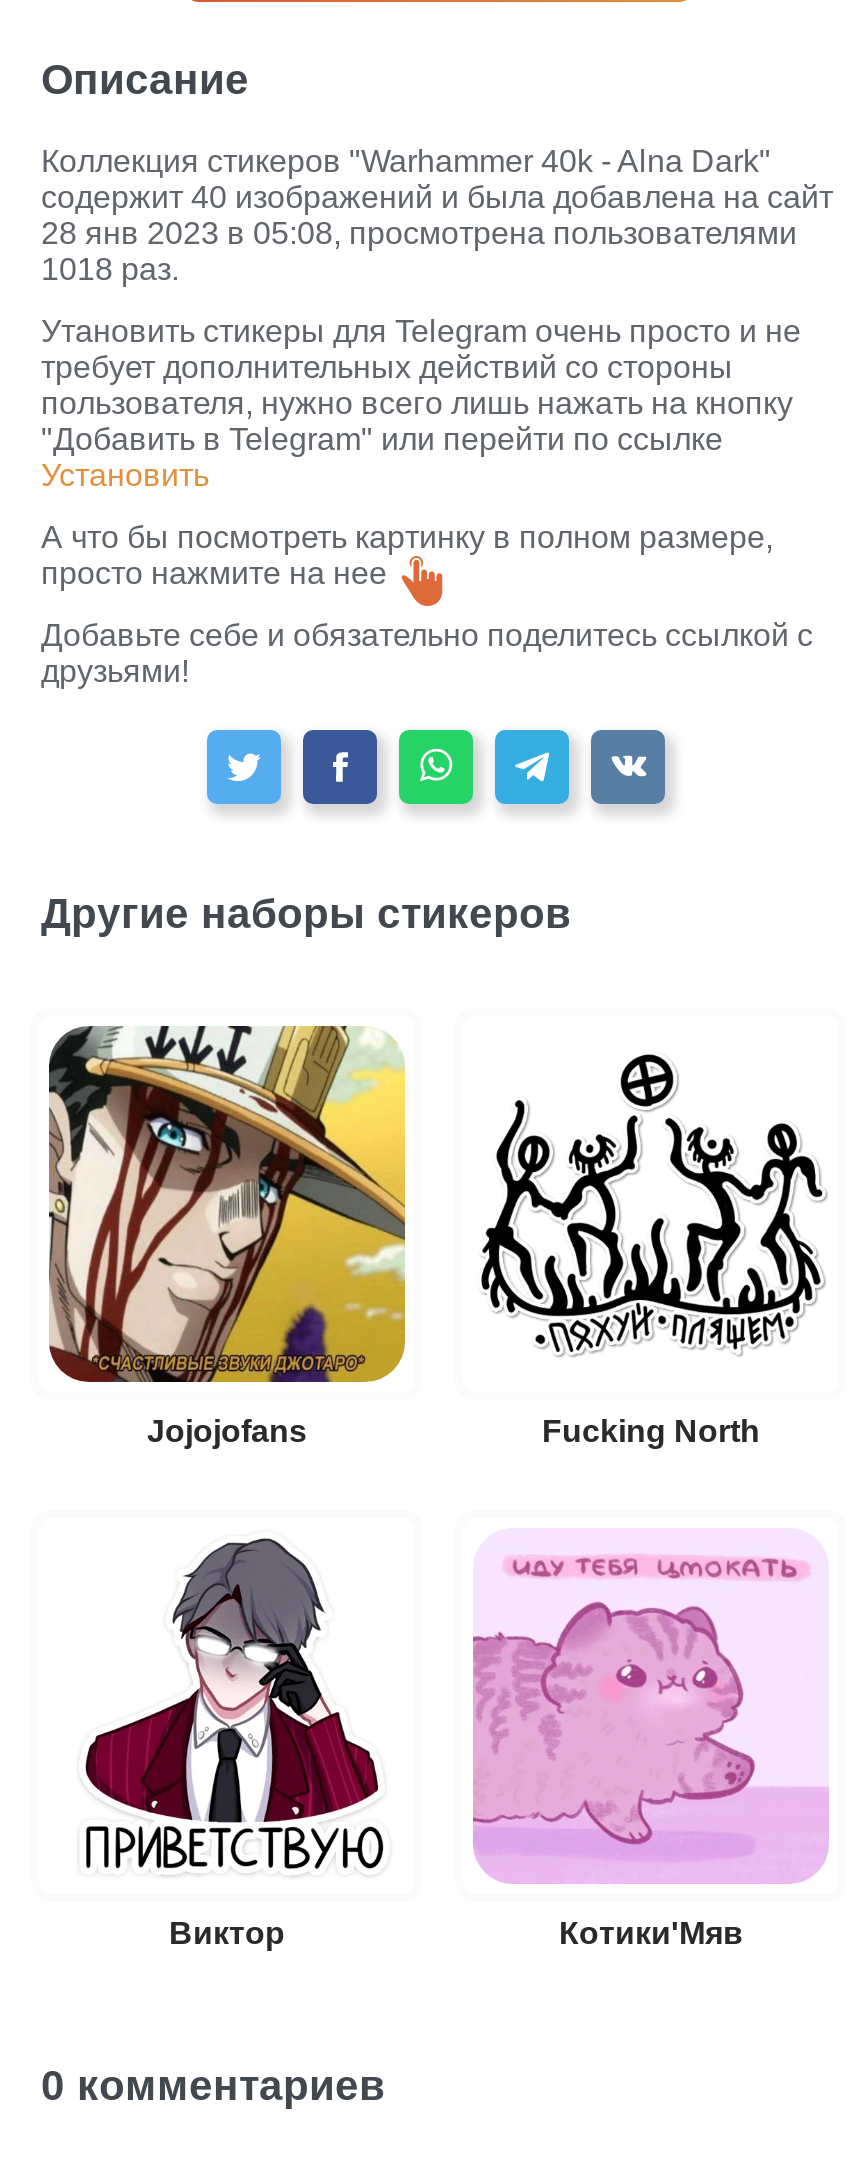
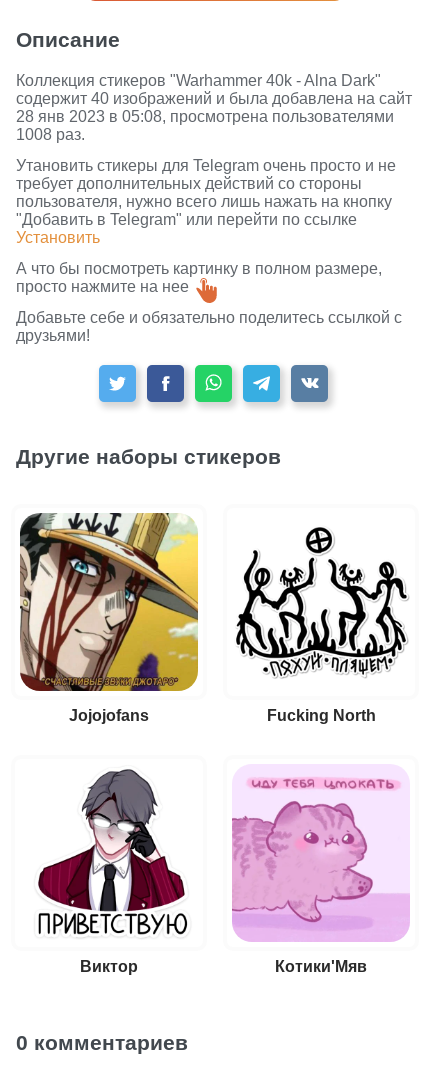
- 1018 раз.
+ 1008 раз.
